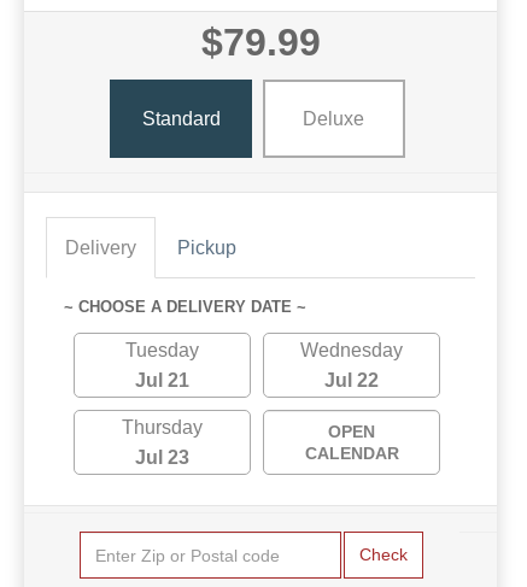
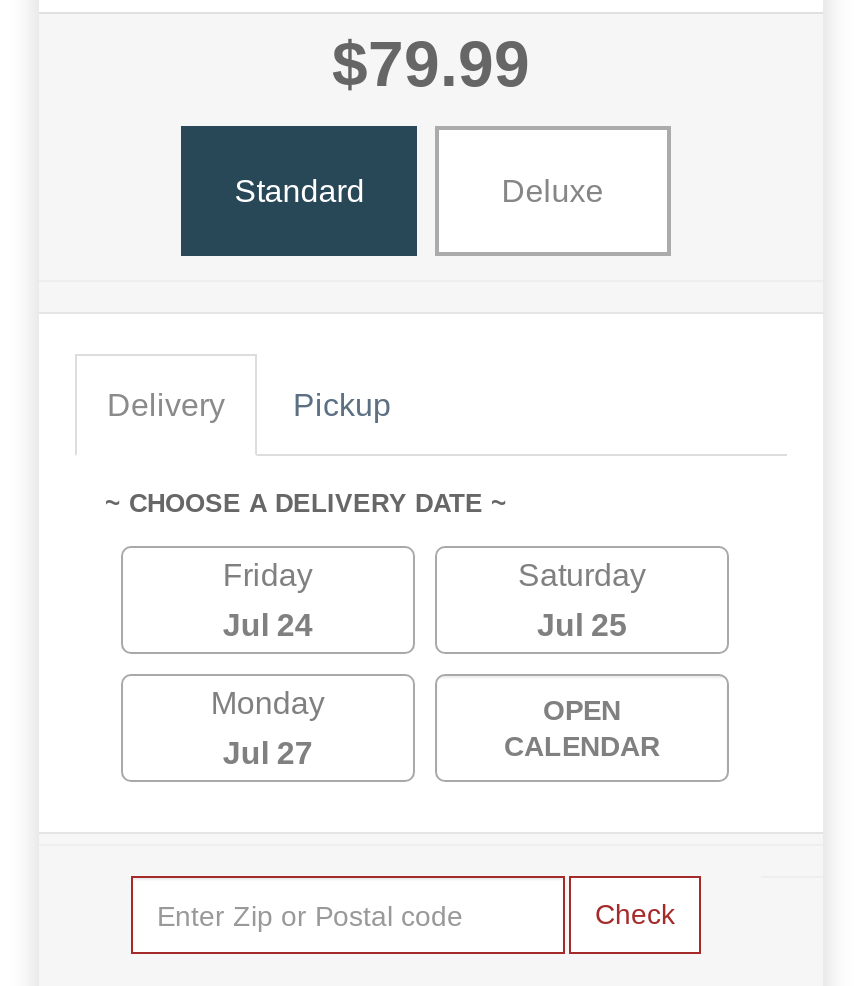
- Tuesday
+ Friday

- Wednesday
+ Saturday

- Jul 21
+ Jul 24

- Jul 22
+ Jul 25

- Thursday
+ Monday

- Jul 23
+ Jul 27
